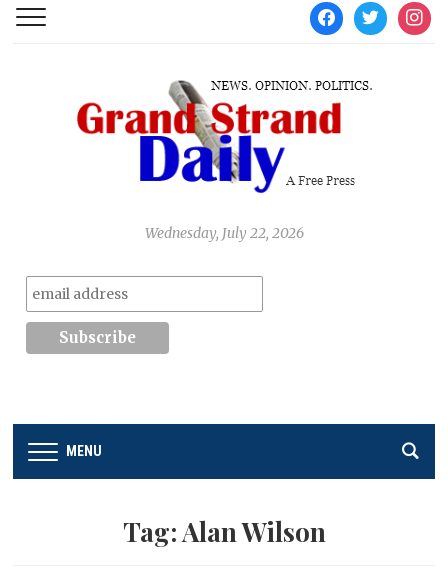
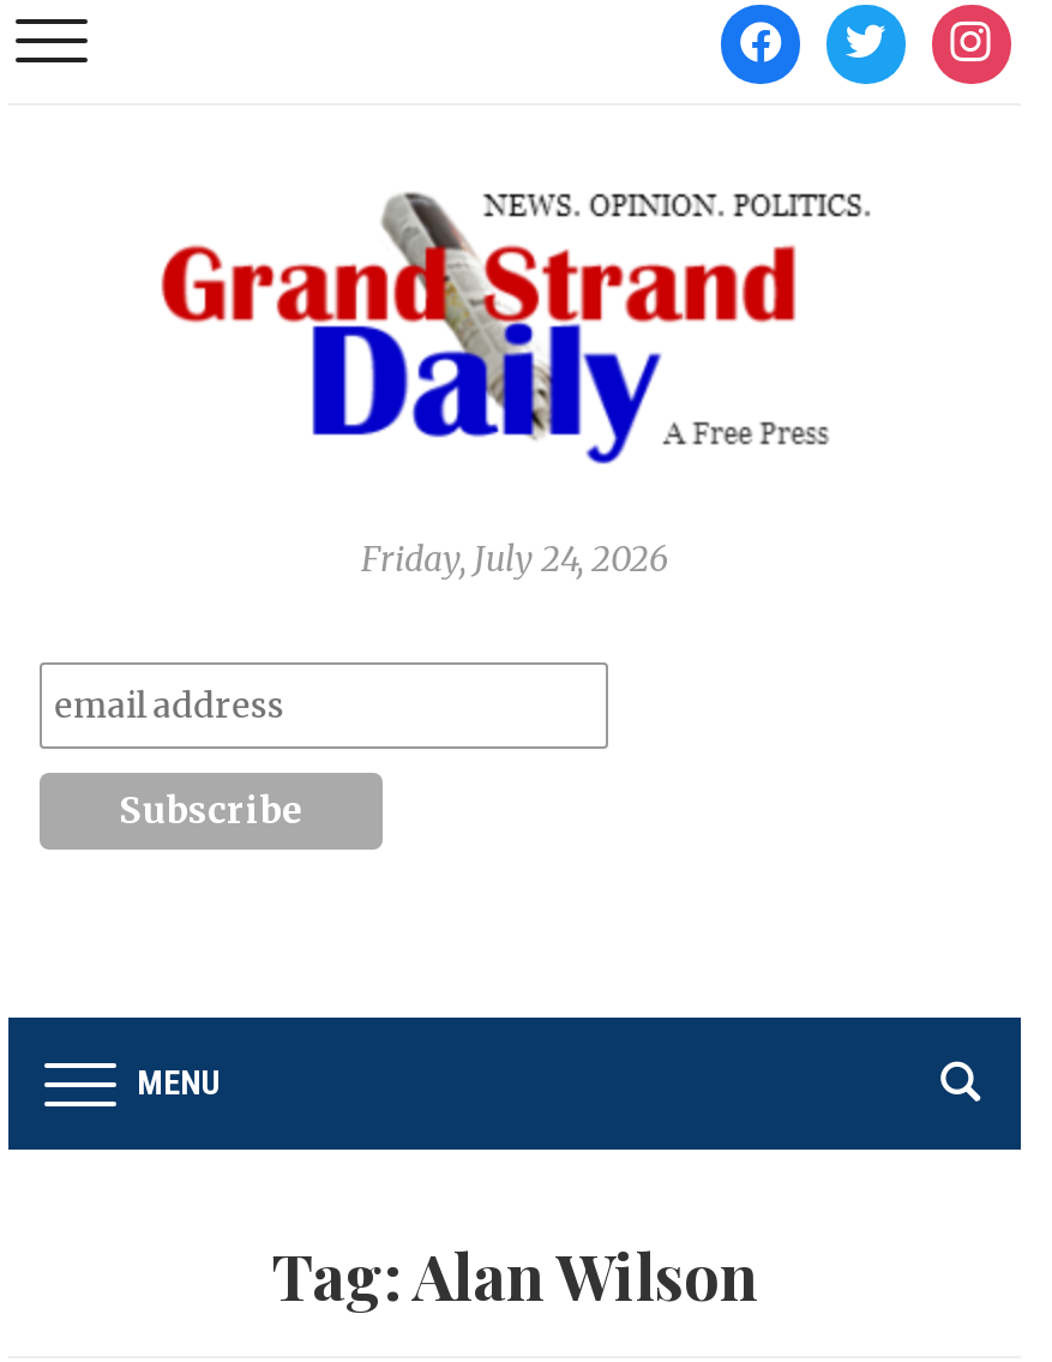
- Wednesday, July 22, 2026
+ Friday, July 24, 2026
